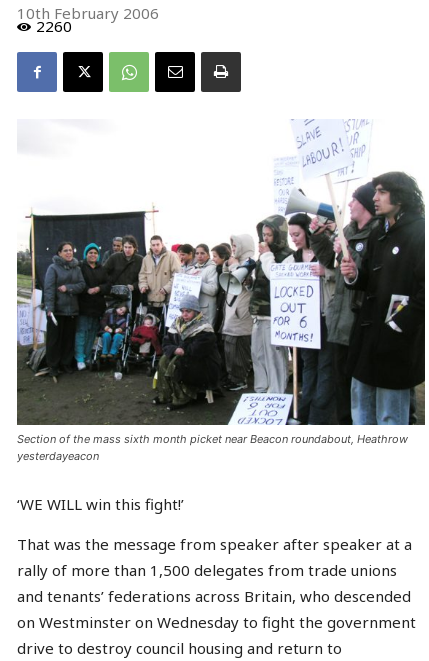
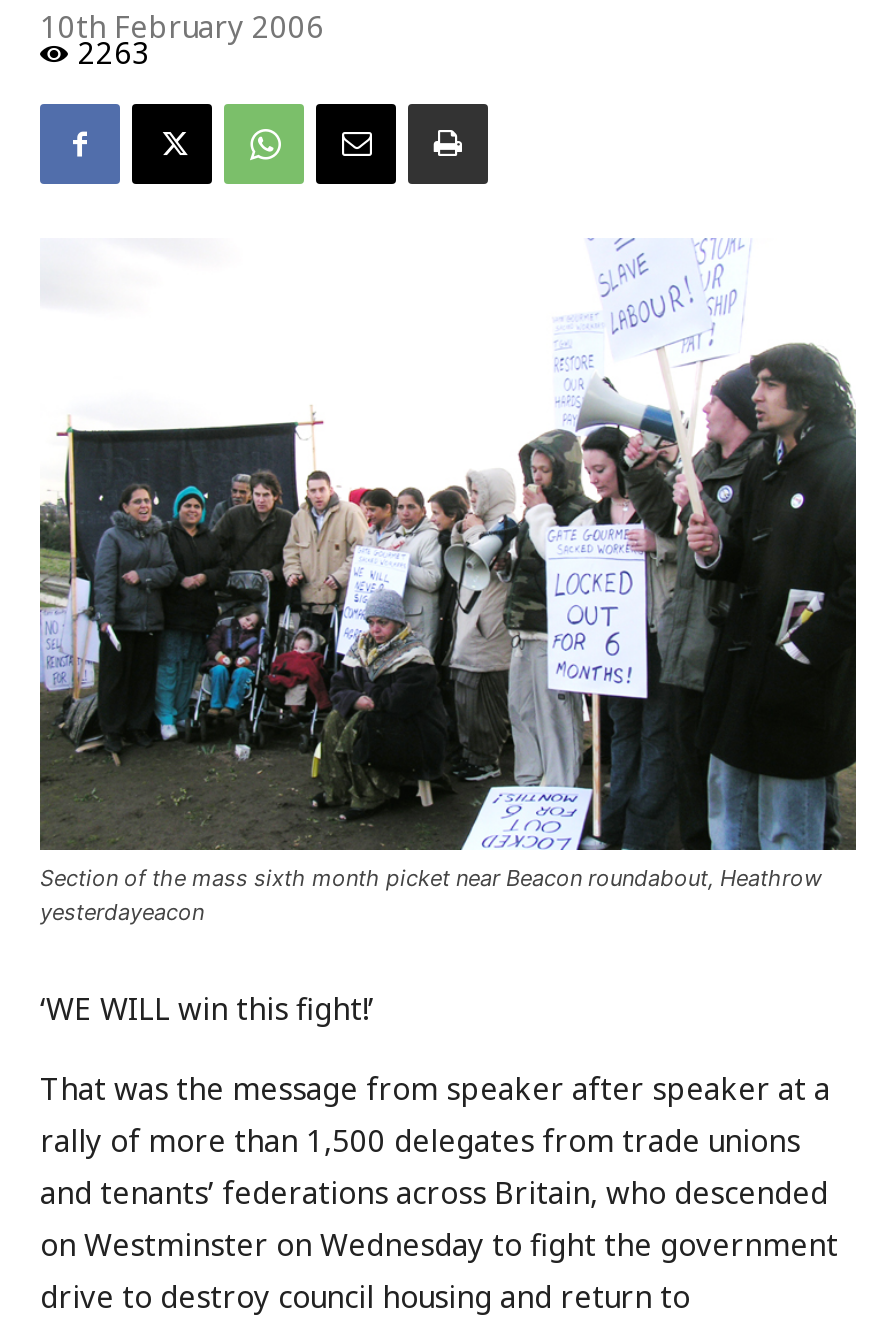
- 2260
+ 2263
